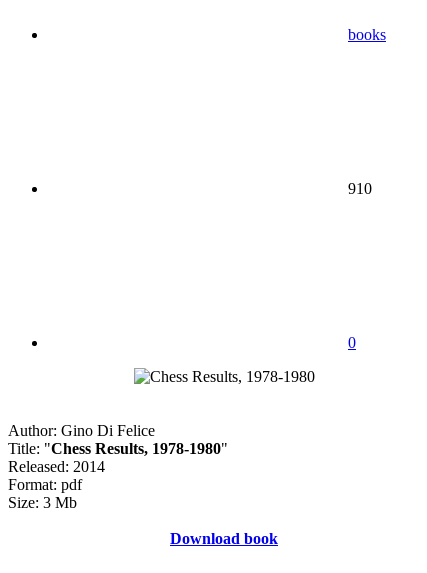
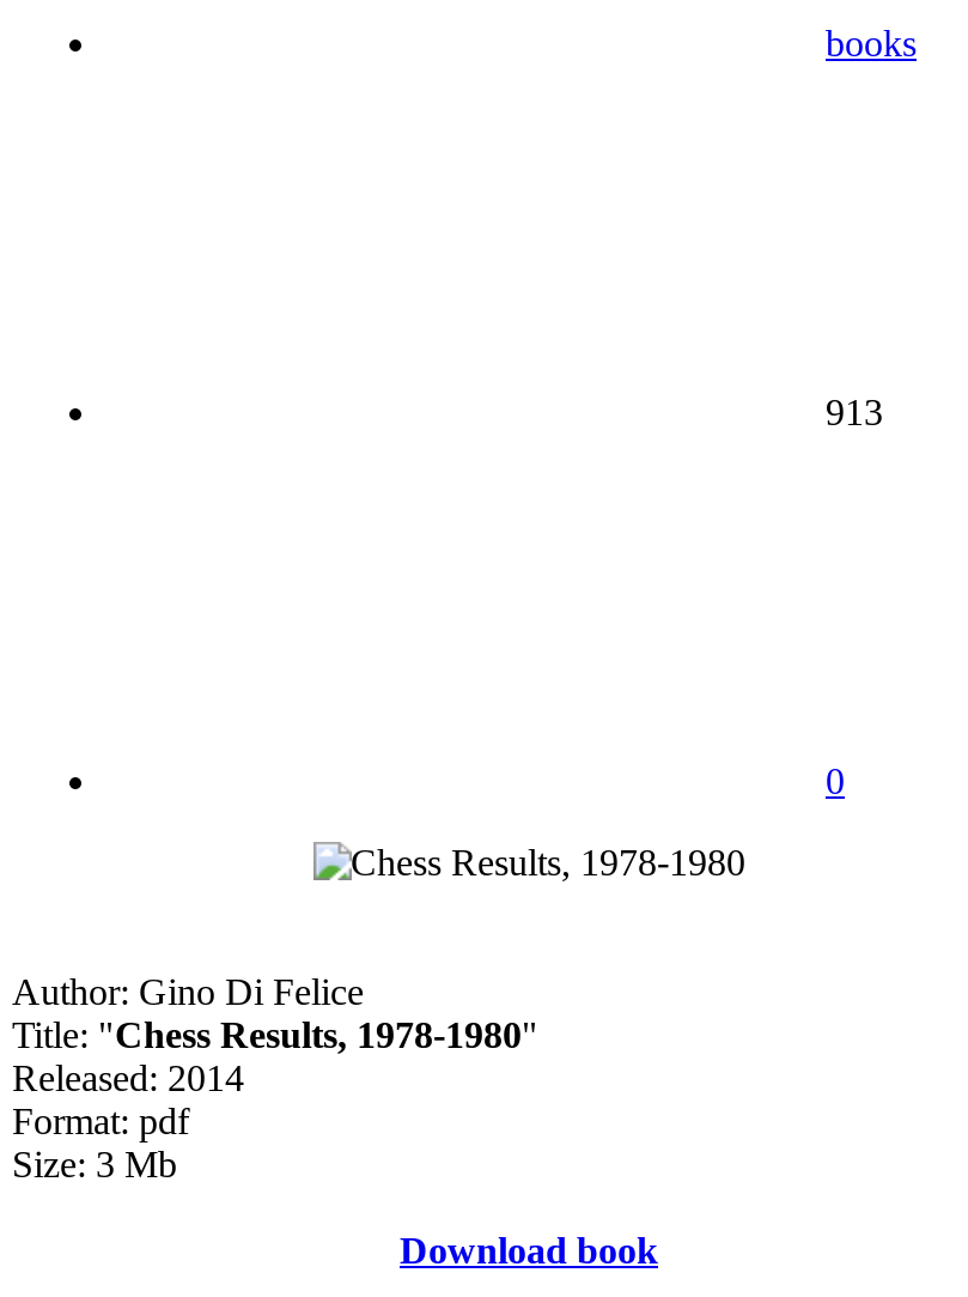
- 910
+ 913
